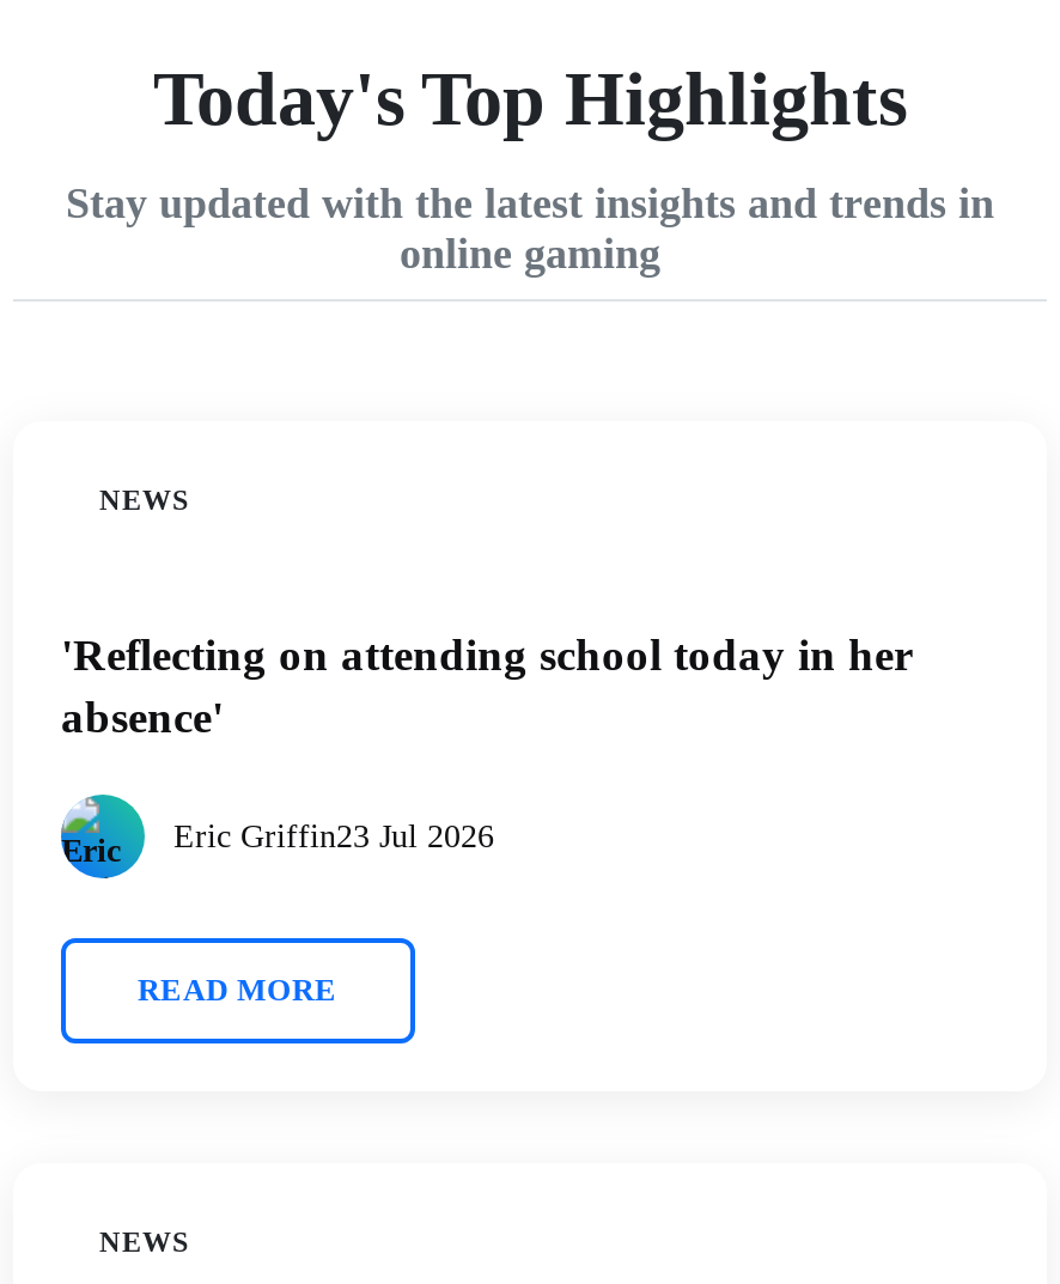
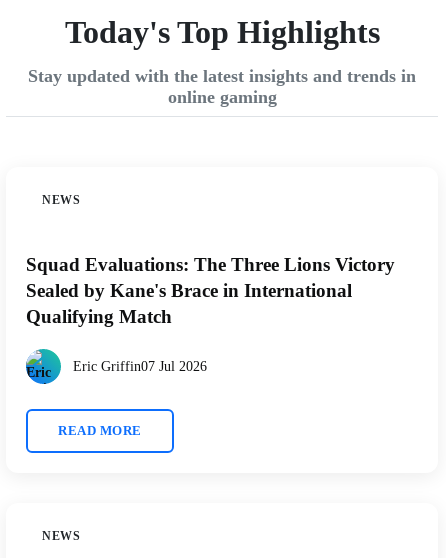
- 'Reflecting on attending school today in her
- absence'
+ Squad Evaluations: The Three Lions Victory
+ Sealed by Kane's Brace in International
+ Qualifying Match

- Eric Griffin23 Jul 2026
+ Eric Griffin07 Jul 2026
